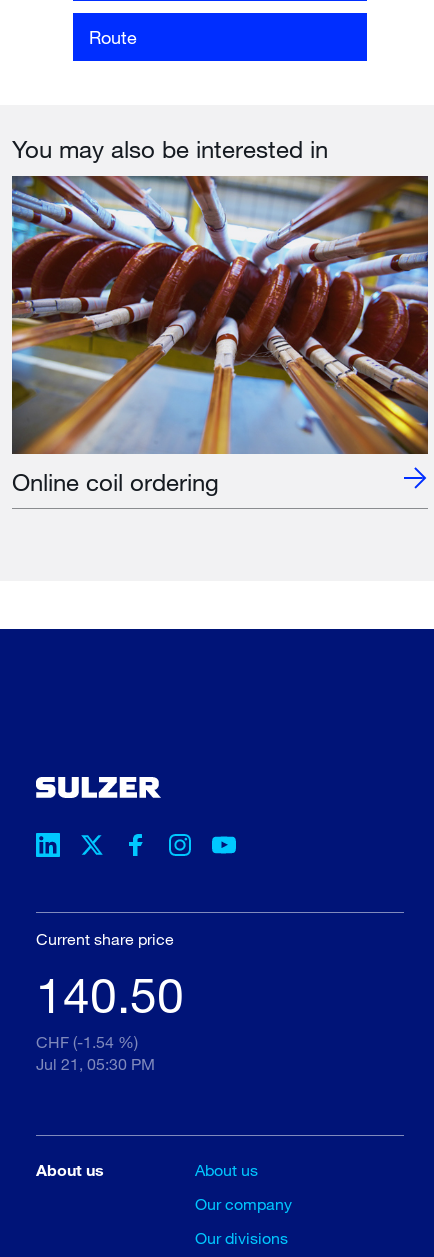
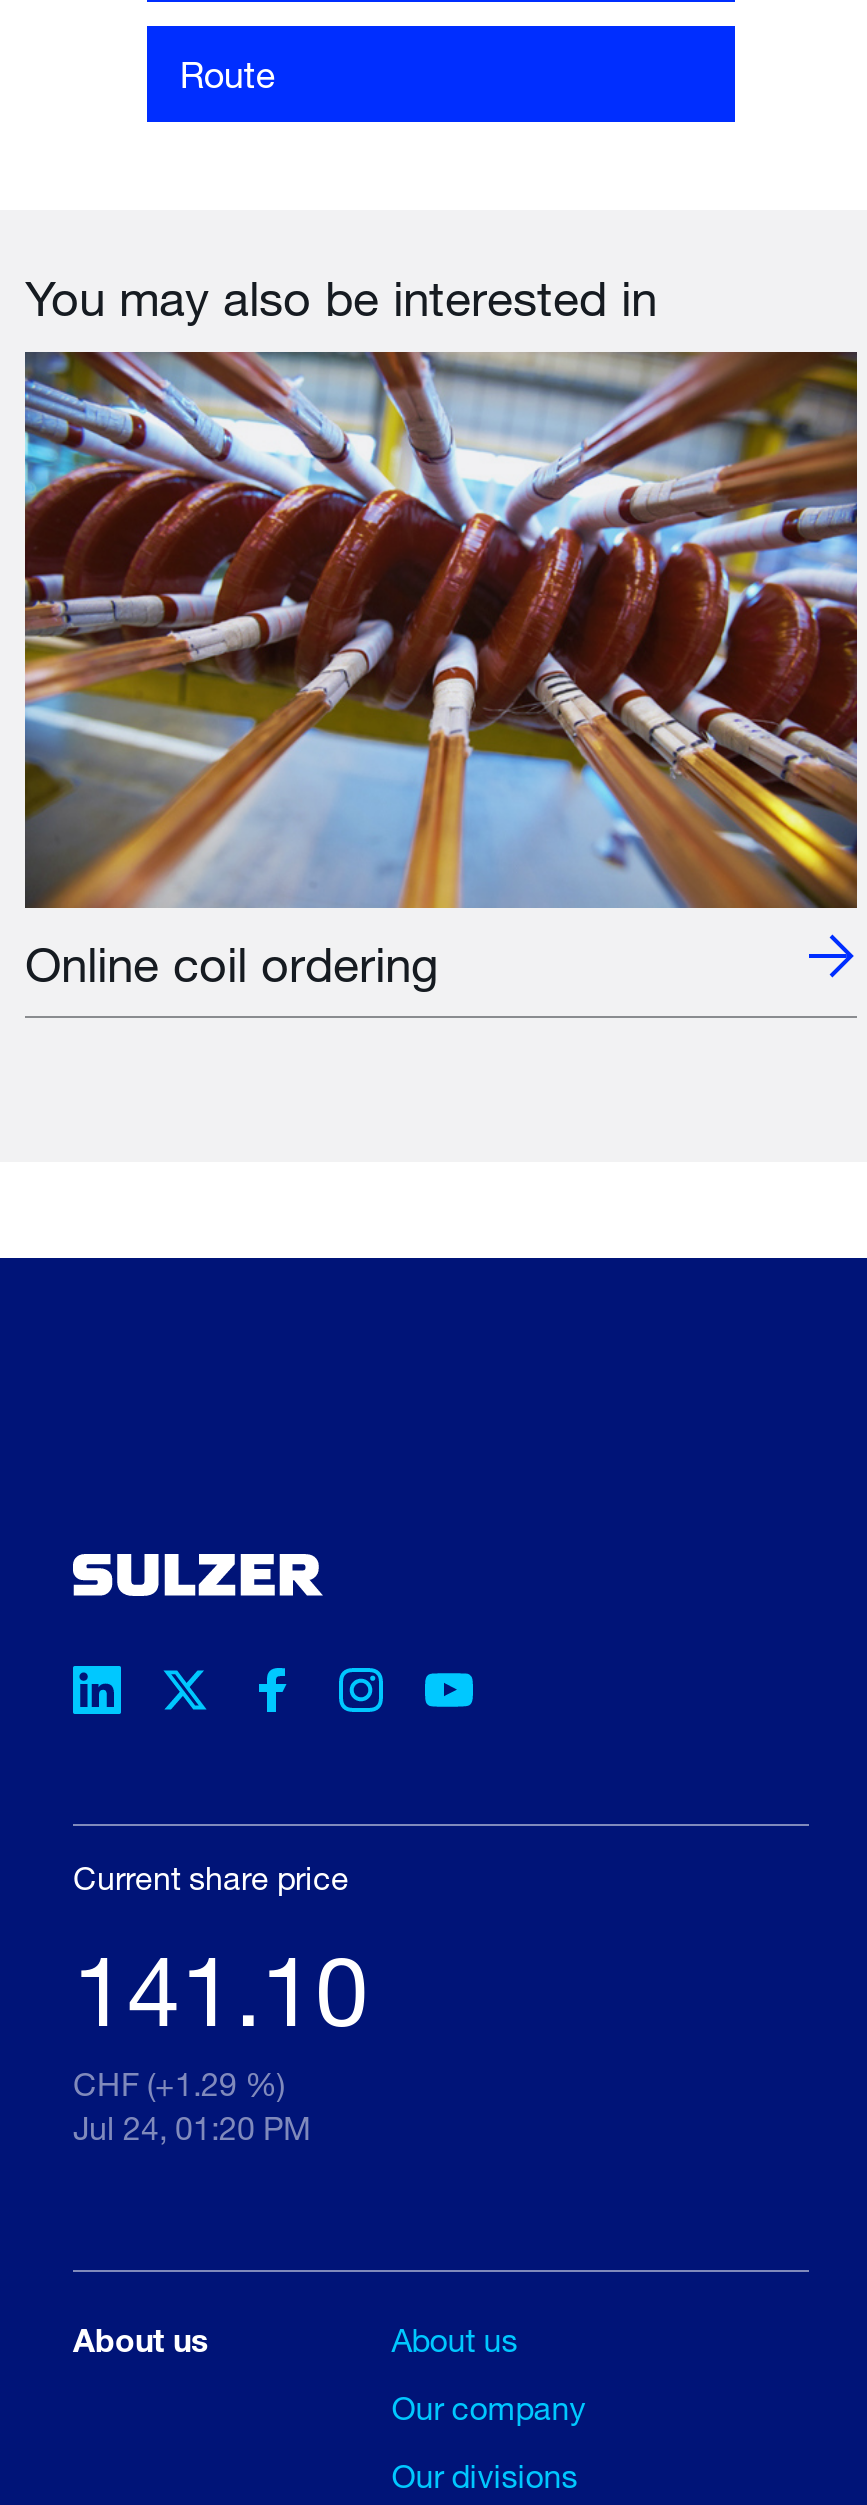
- 140.50
+ 141.10

- CHF (-1.54 %)
+ CHF (+1.29 %)

- Jul 21, 05:30 PM
+ Jul 24, 01:20 PM
